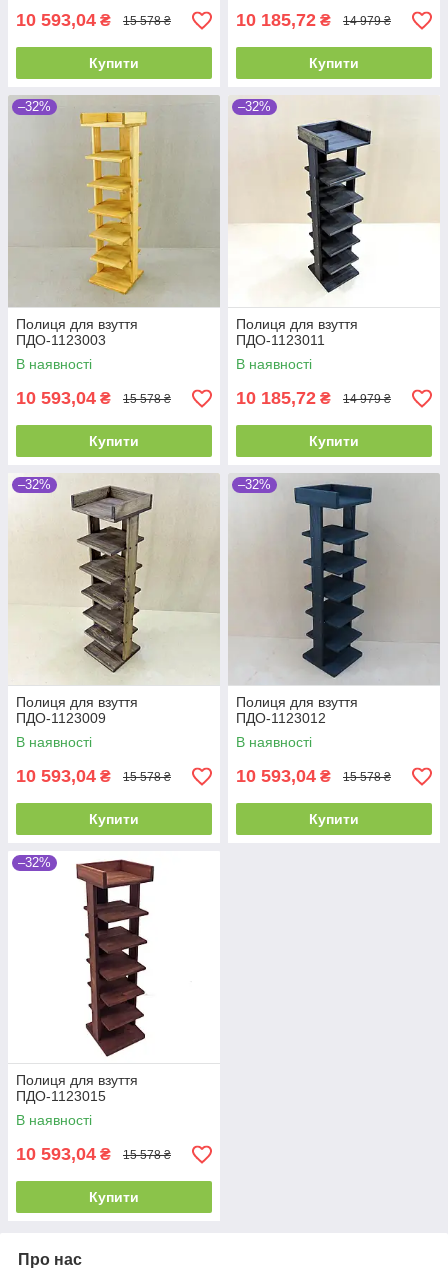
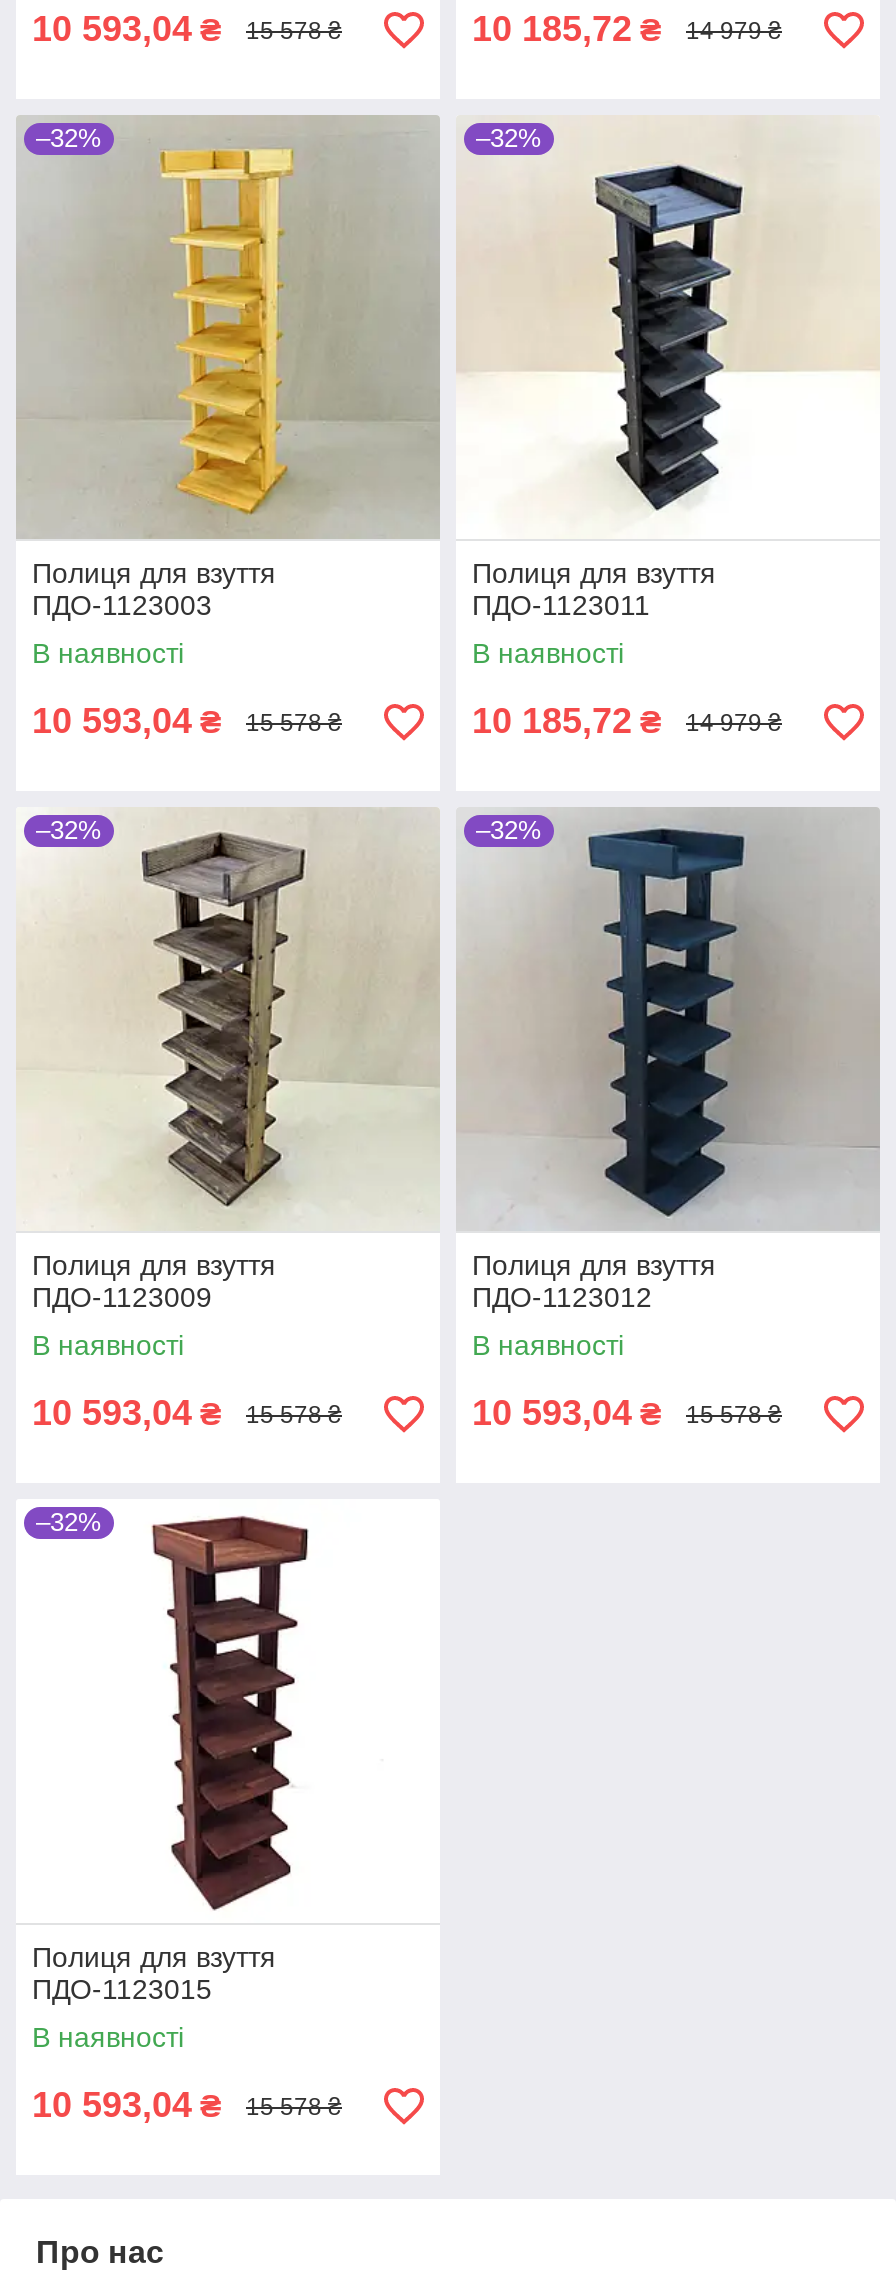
- Купити

- Купити

- Купити

- Купити

- Купити

- Купити

- Купити
